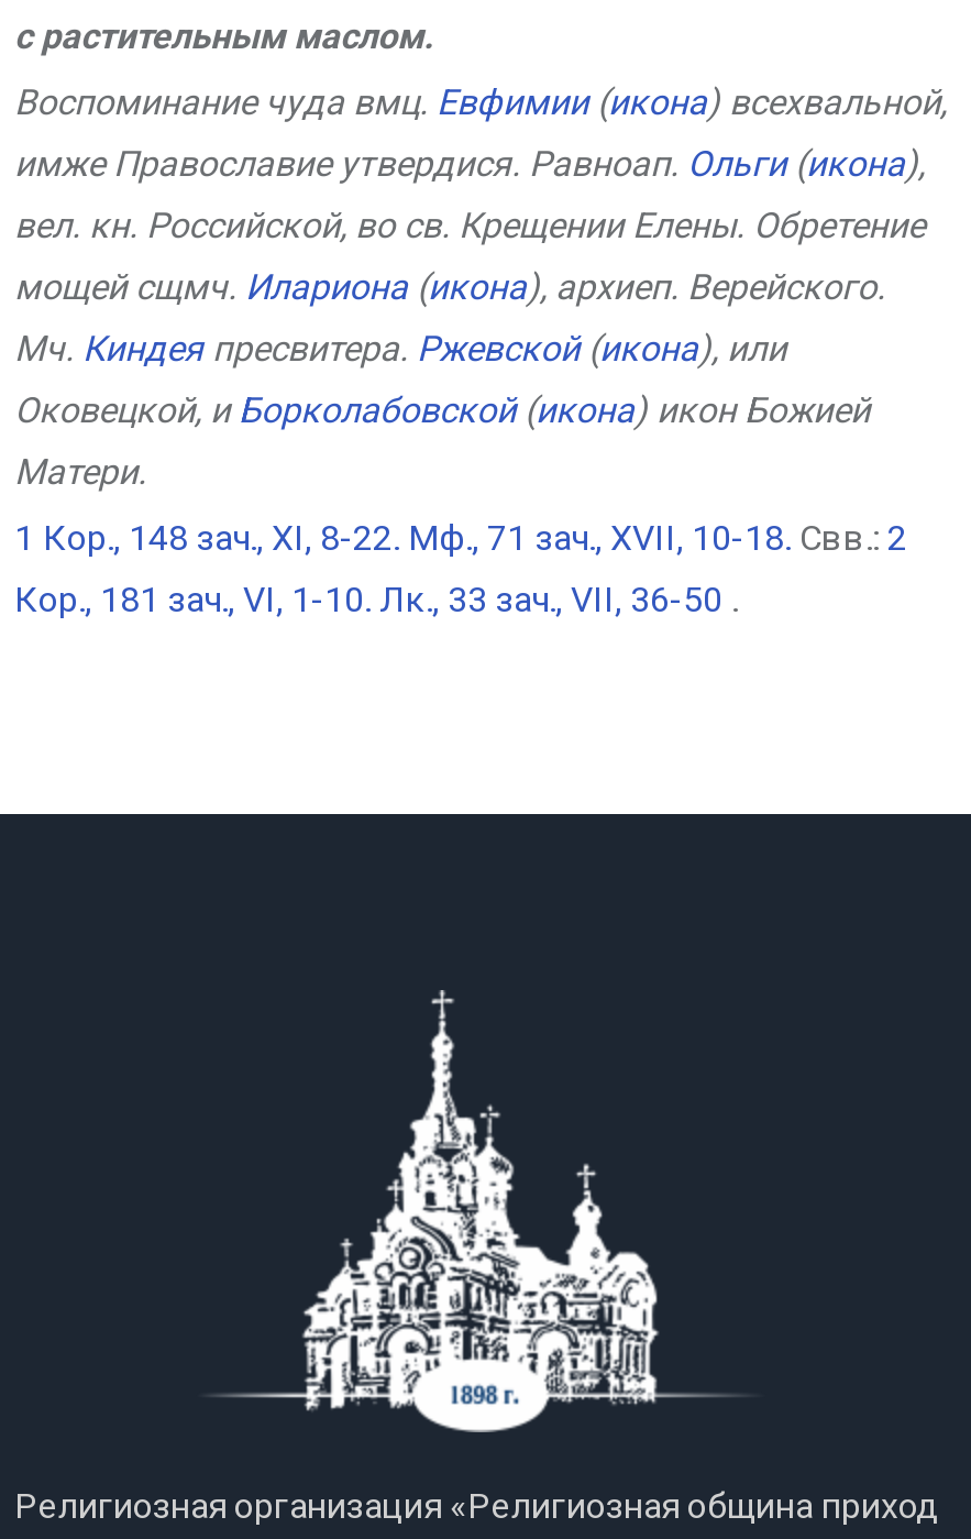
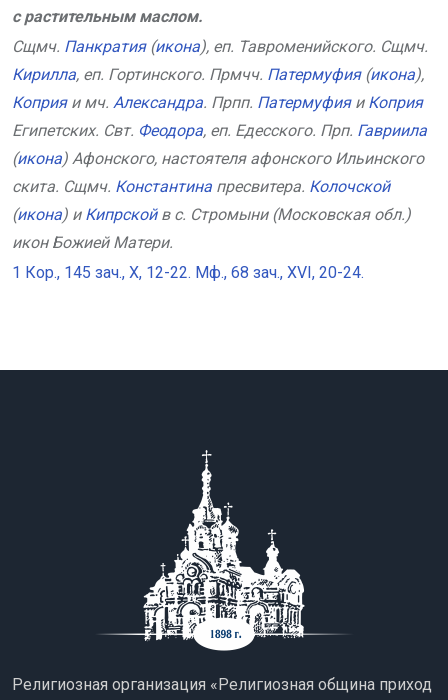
- Воспоминание чуда вмц. Евфимии (икона) всехвальной,
+ Сщмч. Панкратия (икона), еп. Тавроменийского. Сщмч.

- имже Православие утвердися. Равноап. Ольги (икона),
+ Кирилла, еп. Гортинского. Прмчч. Патермуфия (икона),

- вел. кн. Российской, во св. Крещении Елены. Обретение
+ Коприя и мч. Александра. Прпп. Патермуфия и Коприя

- мощей сщмч. Илариона (икона), архиеп. Верейского.
+ Египетских. Свт. Феодора, еп. Едесского. Прп. Гавриила

- Мч. Киндея пресвитера. Ржевской (икона), или
+ (икона) Афонского, настоятеля афонского Ильинского

- Оковецкой, и Борколабовской (икона) икон Божией
+ скита. Сщмч. Константина пресвитера. Колочской

- Матери.
+ (икона) и Кипрской в с. Стромыни (Московская обл.)

- 1 Кор., 148 зач., XI, 8-22. Мф., 71 зач., XVII, 10-18. Свв.: 2
+ икон Божией Матери.

- Кор., 181 зач., VI, 1-10. Лк., 33 зач., VII, 36-50 .
+ 1 Кор., 145 зач., X, 12-22. Мф., 68 зач., XVI, 20-24.
